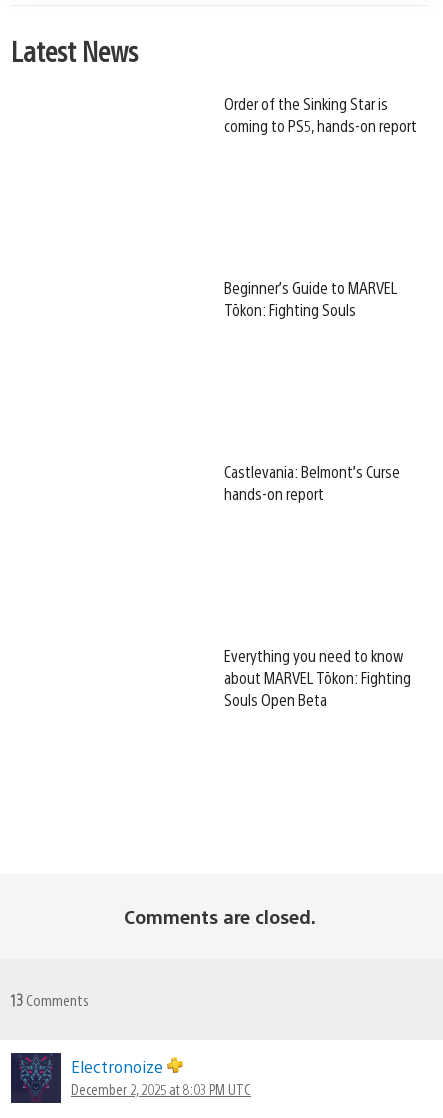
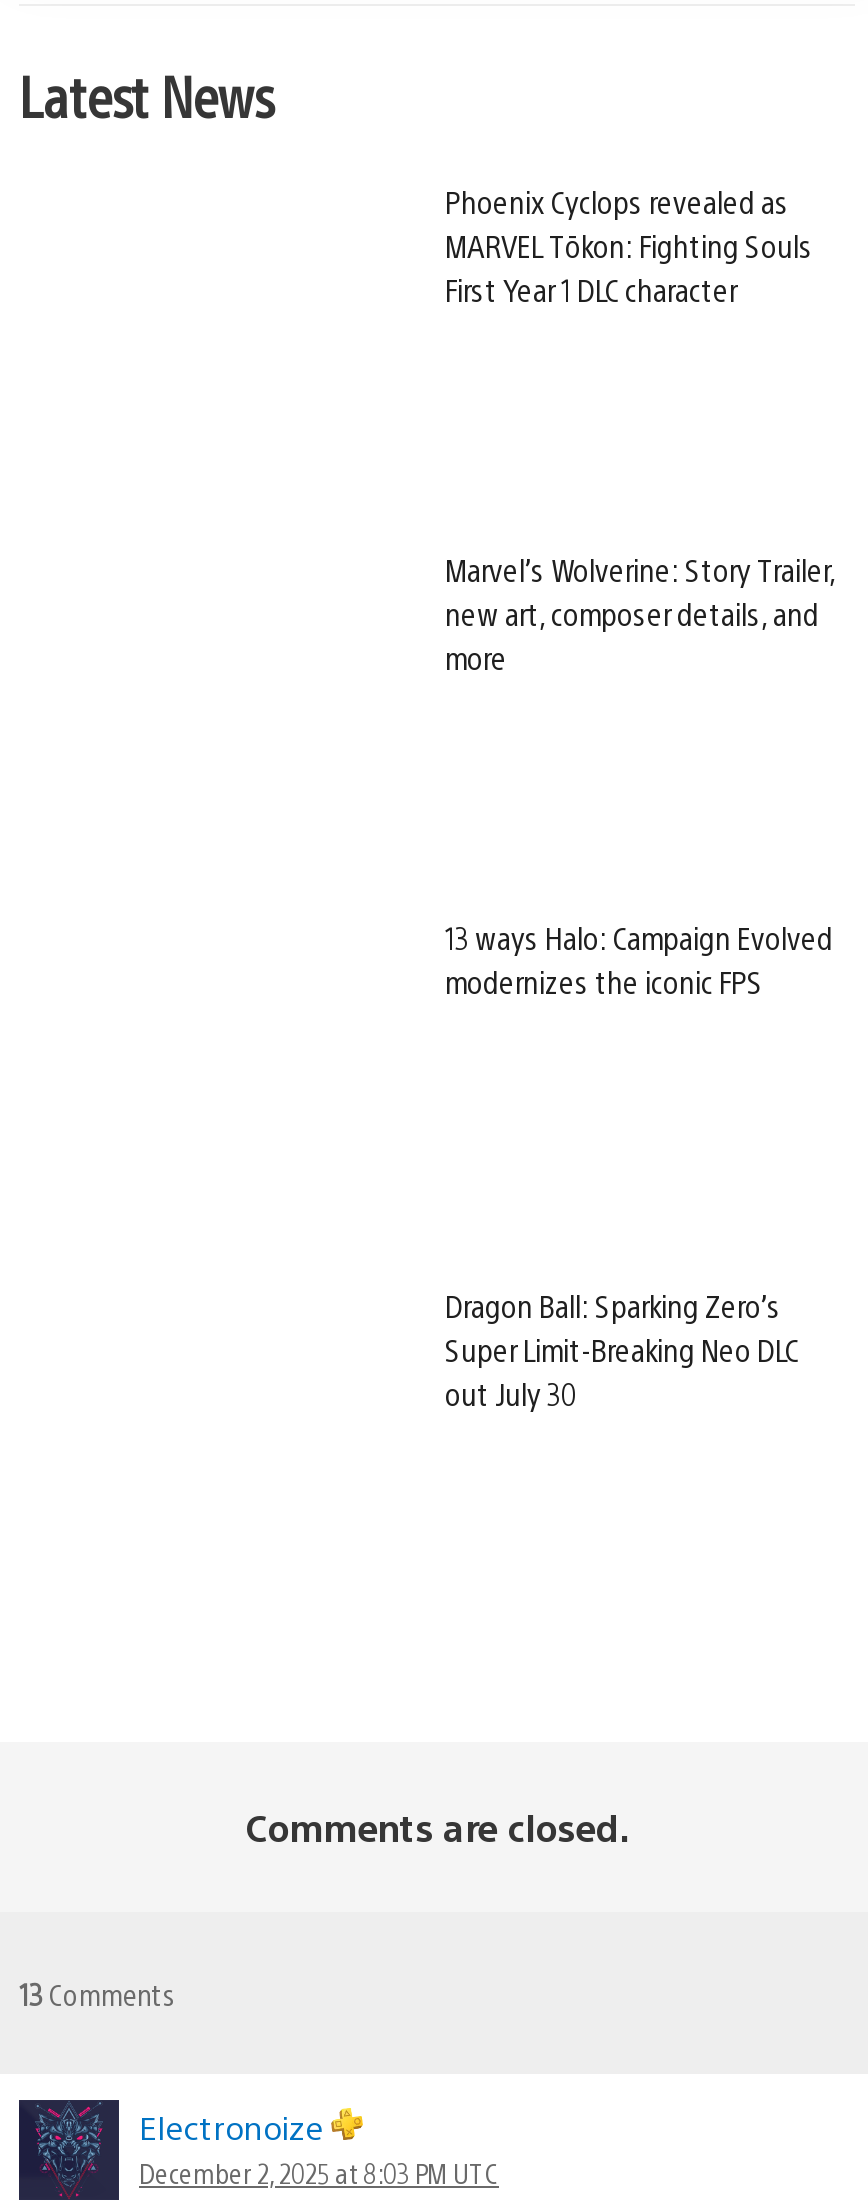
- Order of the Sinking Star is
- coming to PS5, hands-on report
+ Phoenix Cyclops revealed as
+ MARVEL Tōkon: Fighting Souls
+ First Year 1 DLC character

- Beginner’s Guide to MARVEL
- Tōkon: Fighting Souls
+ Marvel’s Wolverine: Story Trailer,
+ new art, composer details, and
+ more

- Castlevania: Belmont’s Curse
- hands-on report
+ 13 ways Halo: Campaign Evolved
+ modernizes the iconic FPS

- Everything you need to know
- about MARVEL Tōkon: Fighting
- Souls Open Beta
+ Dragon Ball: Sparking Zero’s
+ Super Limit-Breaking Neo DLC
+ out July 30
